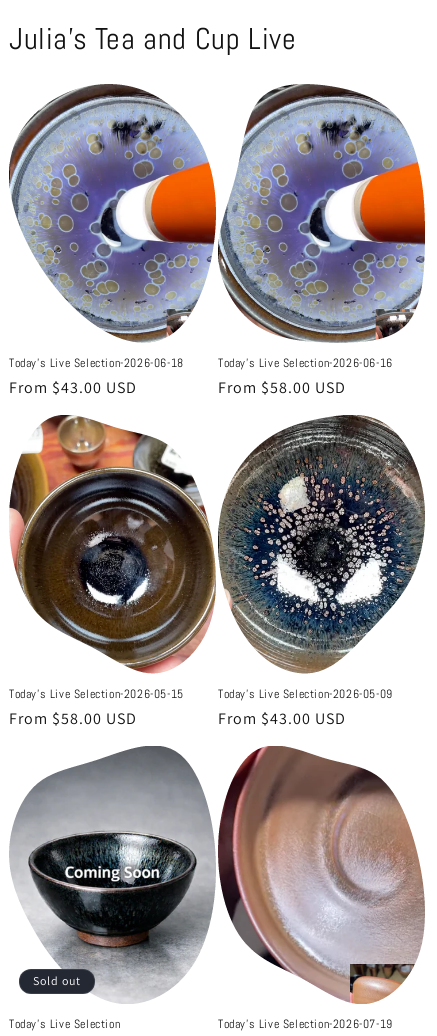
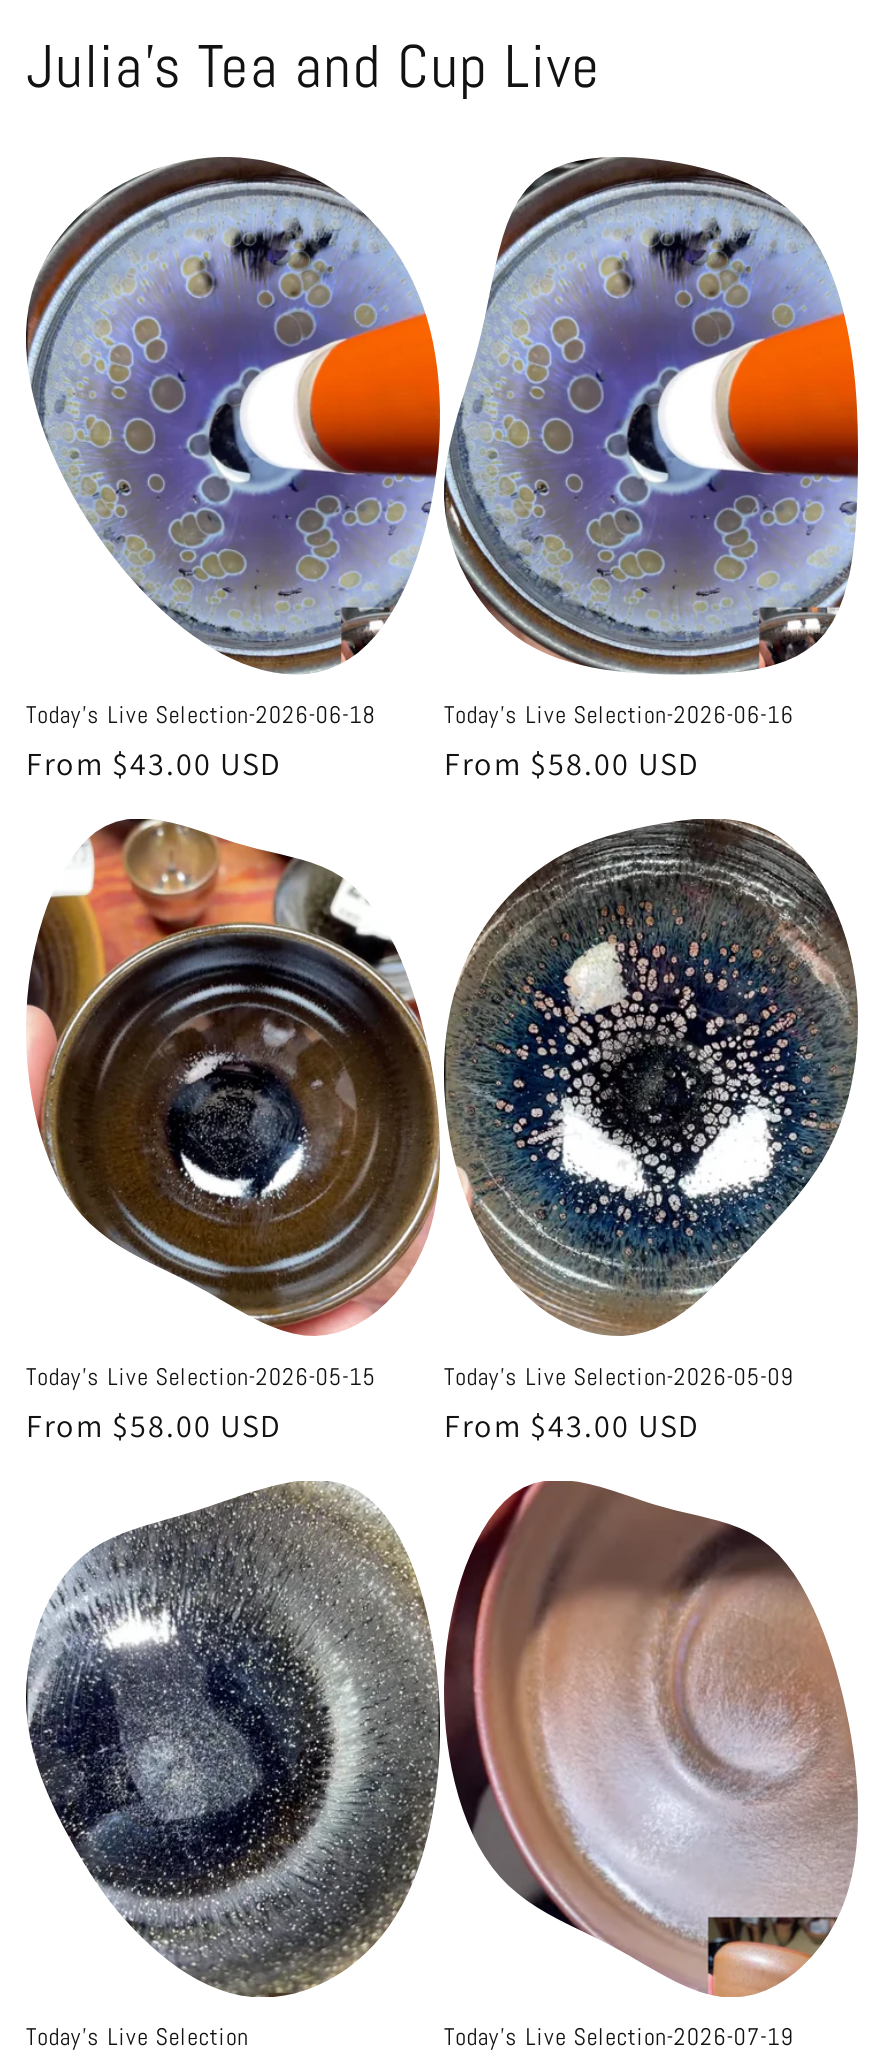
- [image]
+ [image]

- Sold out
